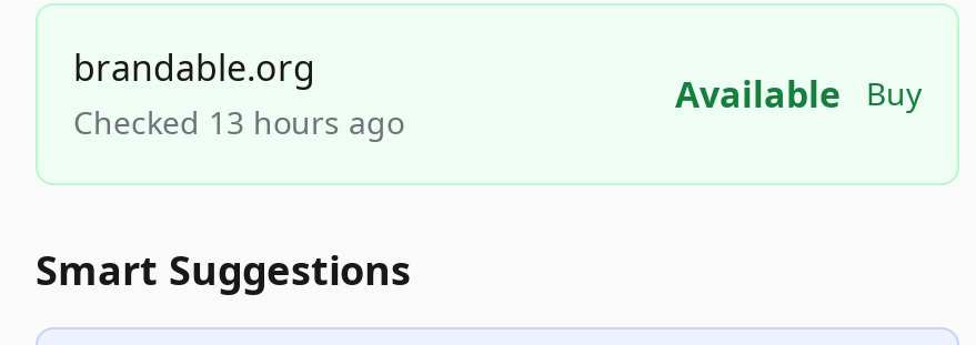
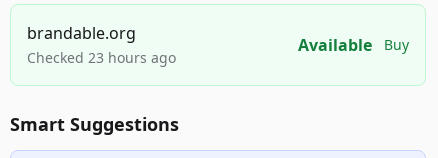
- Checked 13 hours ago
+ Checked 23 hours ago
